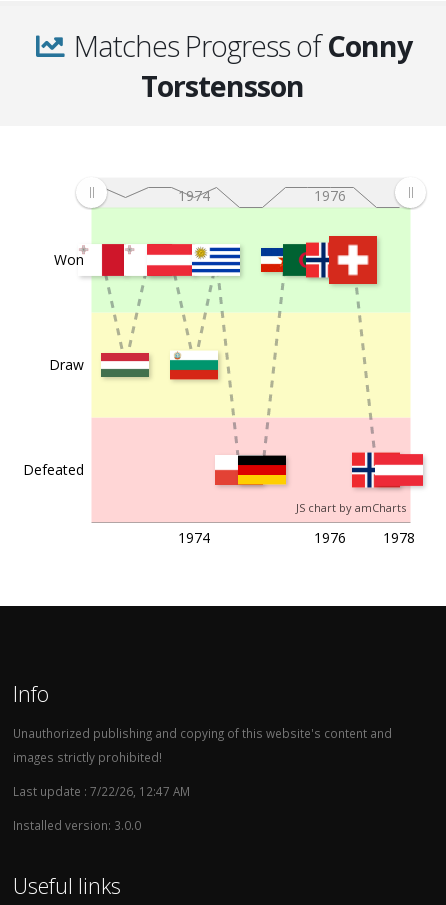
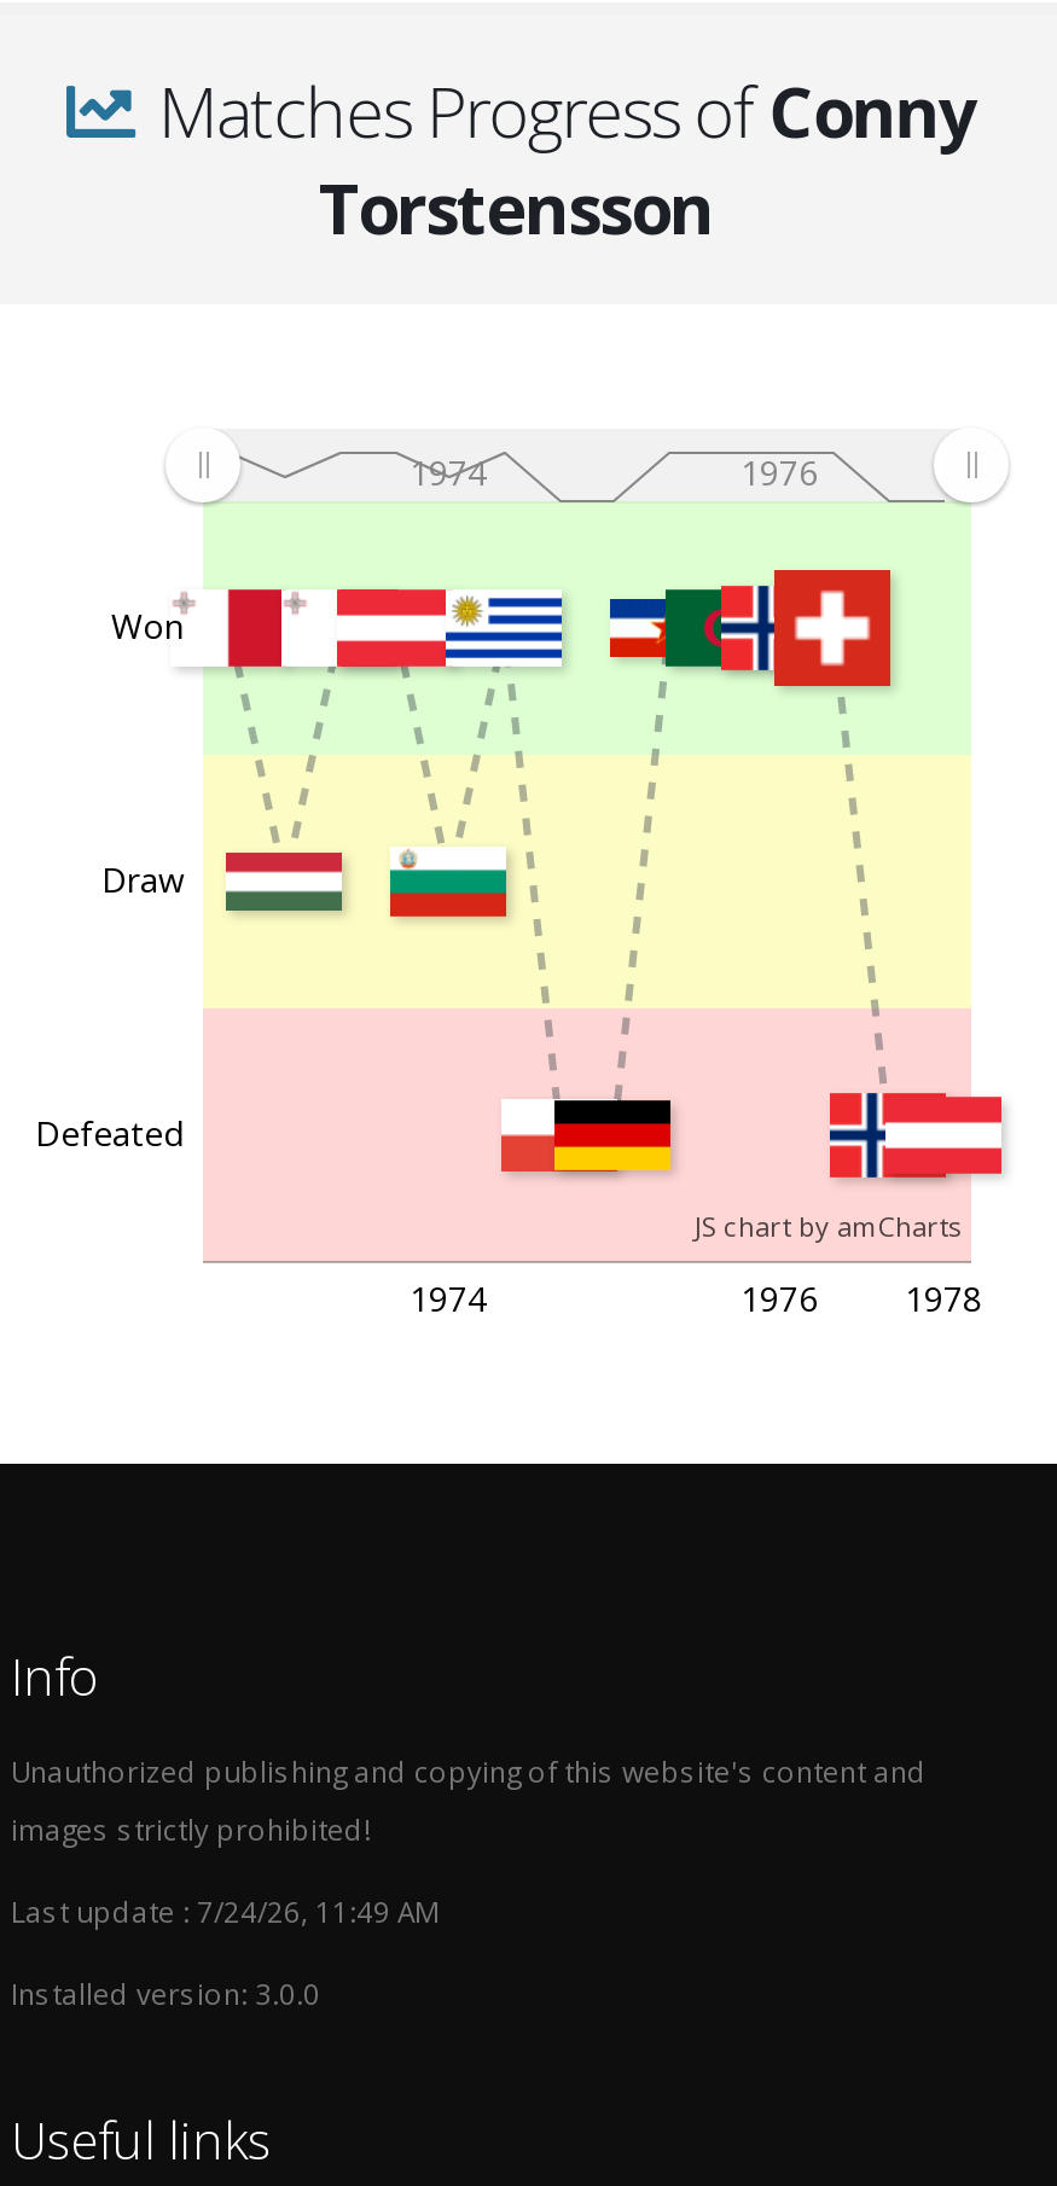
- Last update : 7/22/26, 12:47 AM
+ Last update : 7/24/26, 11:49 AM
